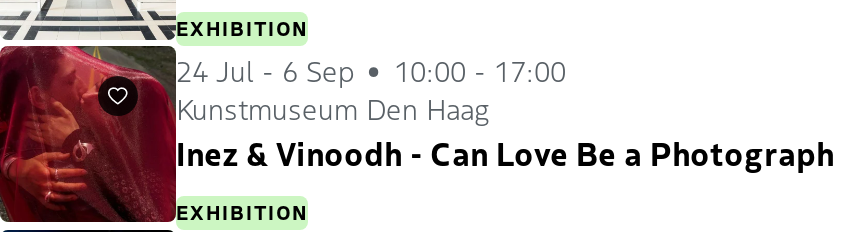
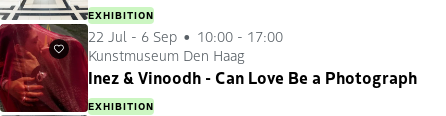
- 24 Jul - 6 Sep 10:00 - 17:00
+ 22 Jul - 6 Sep 10:00 - 17:00
